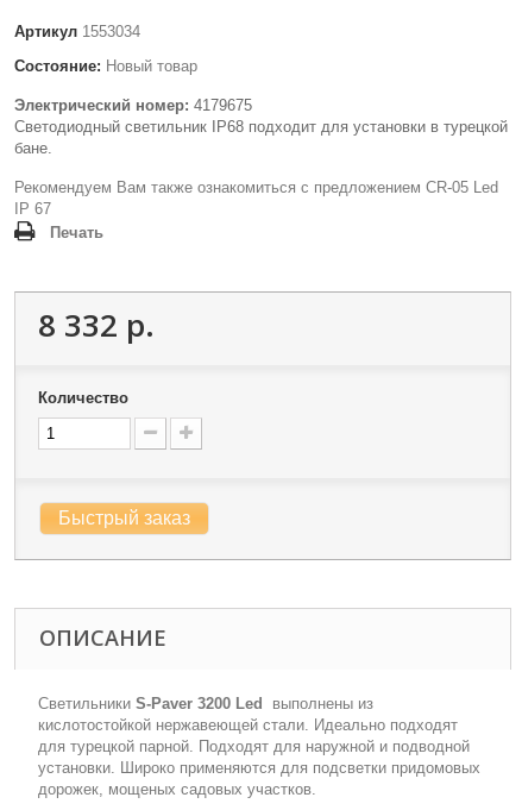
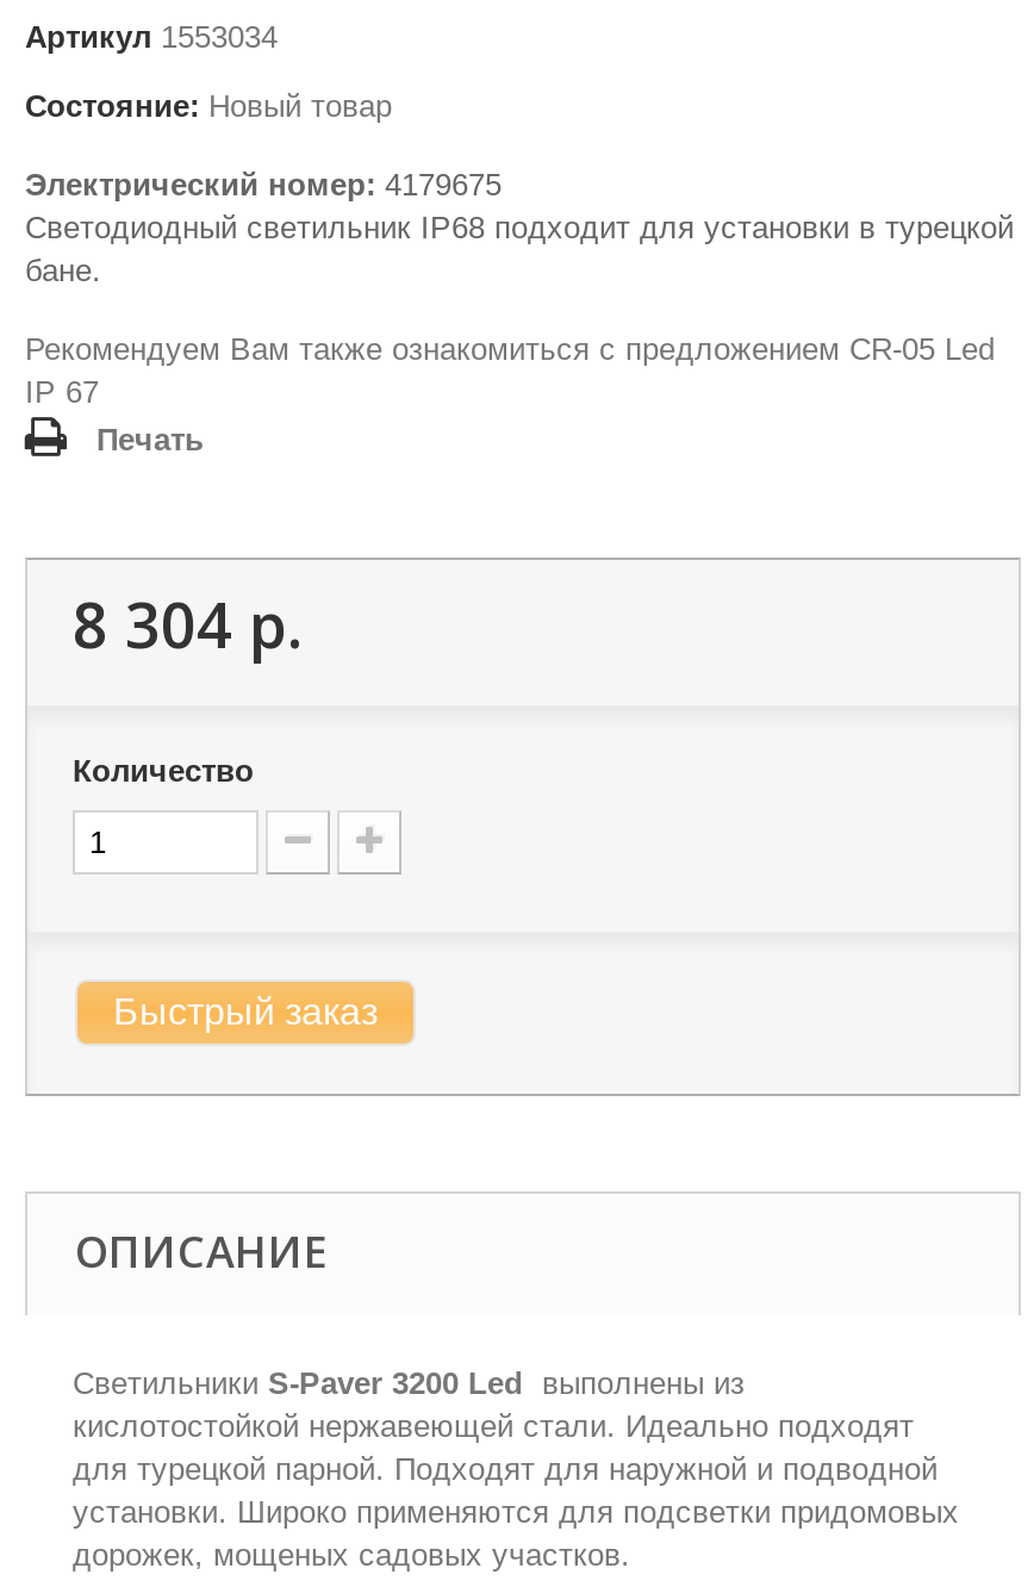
- 8 332 р.
+ 8 304 р.
